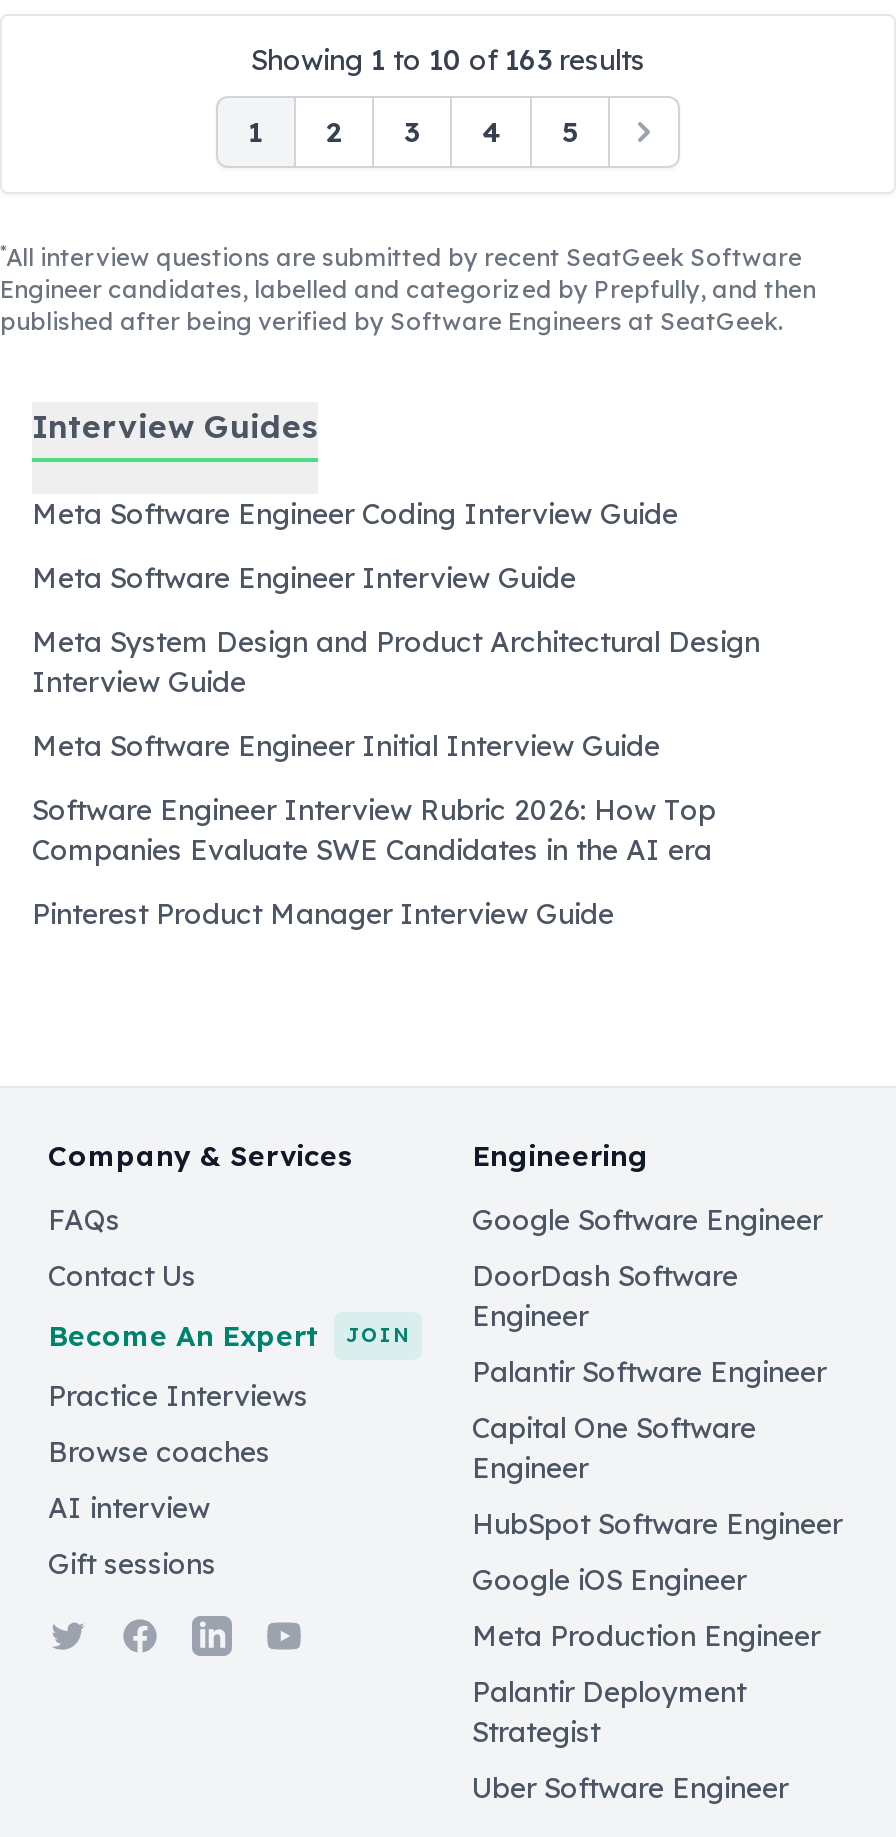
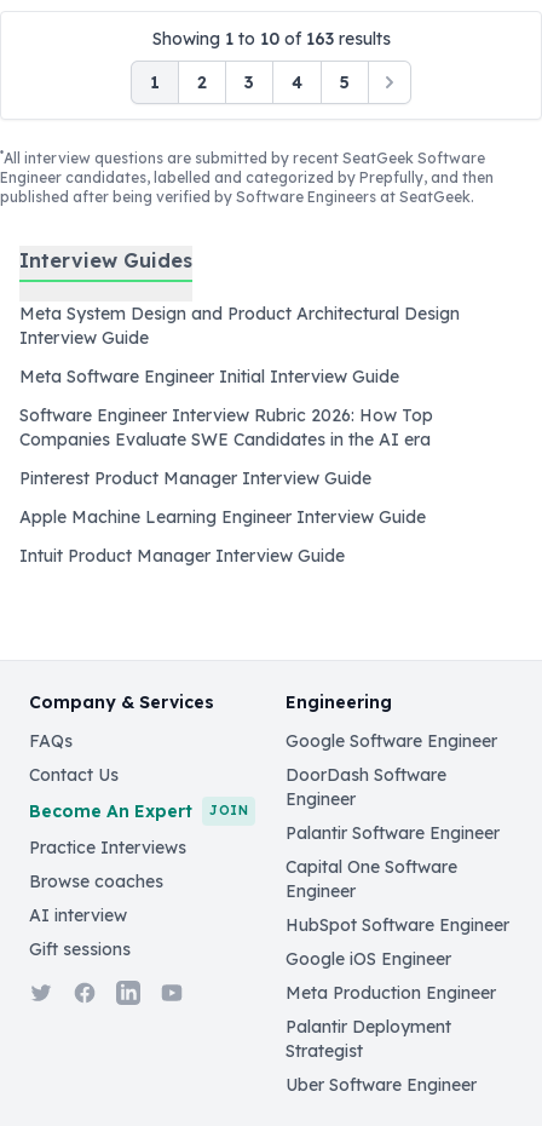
- Meta Software Engineer Coding Interview Guide
- Meta Software Engineer Interview Guide

moved up: Meta System Design and Product Architectural Design | Interview Guide | Meta Software Engineer Initial Interview Guide | Software Engineer Interview Rubric 2026: How Top | Companies Evaluate SWE Candidates in the AI era | Pinterest Product Manager Interview Guide

+ Apple Machine Learning Engineer Interview Guide
+ Intuit Product Manager Interview Guide
